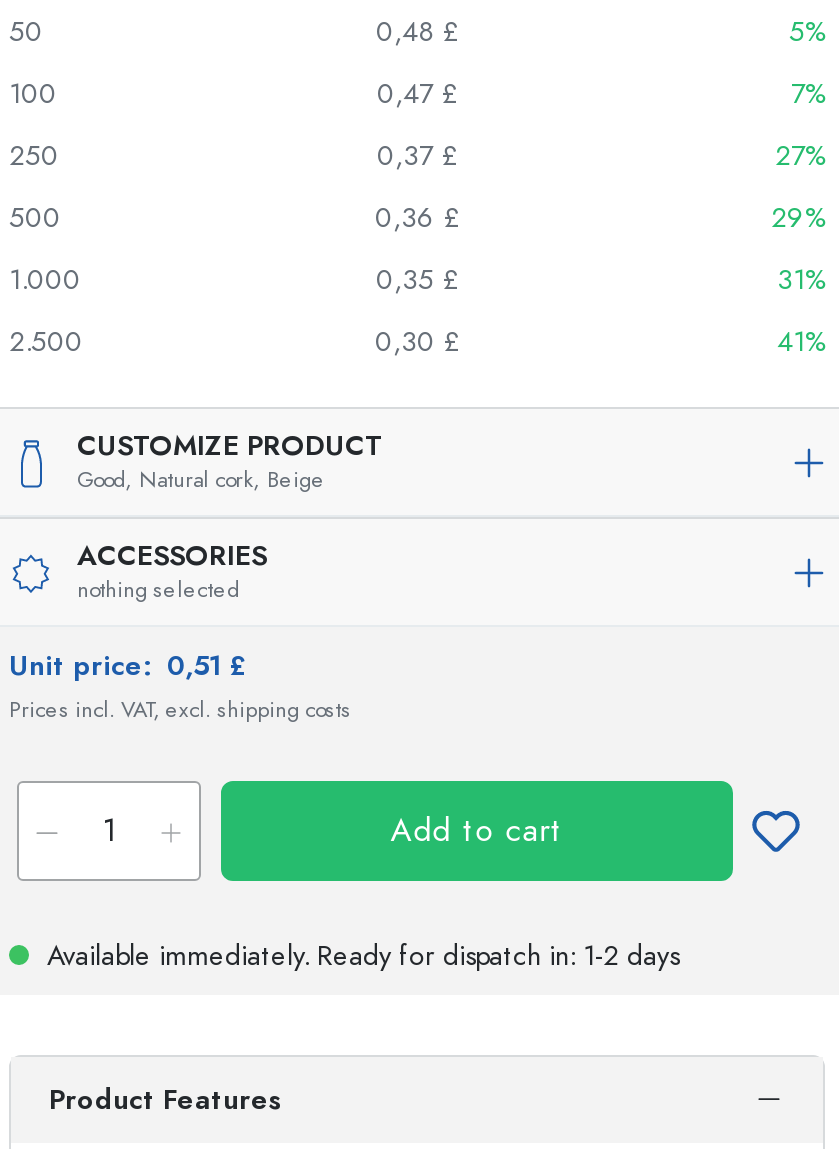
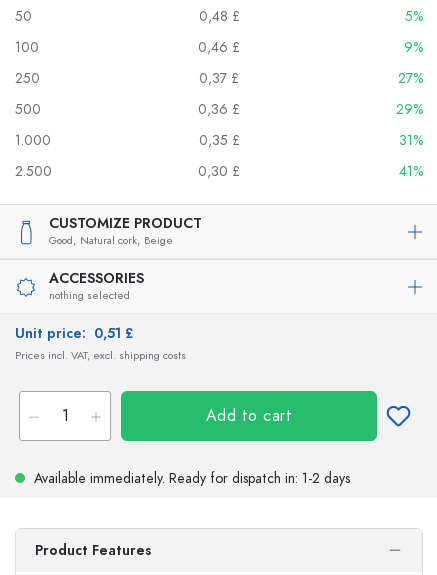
- 0,47 £
+ 0,46 £

- 7%
+ 9%
